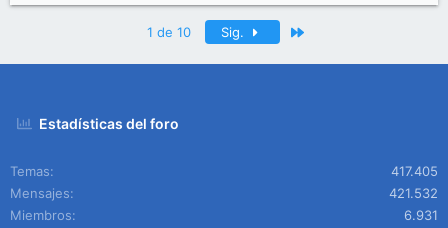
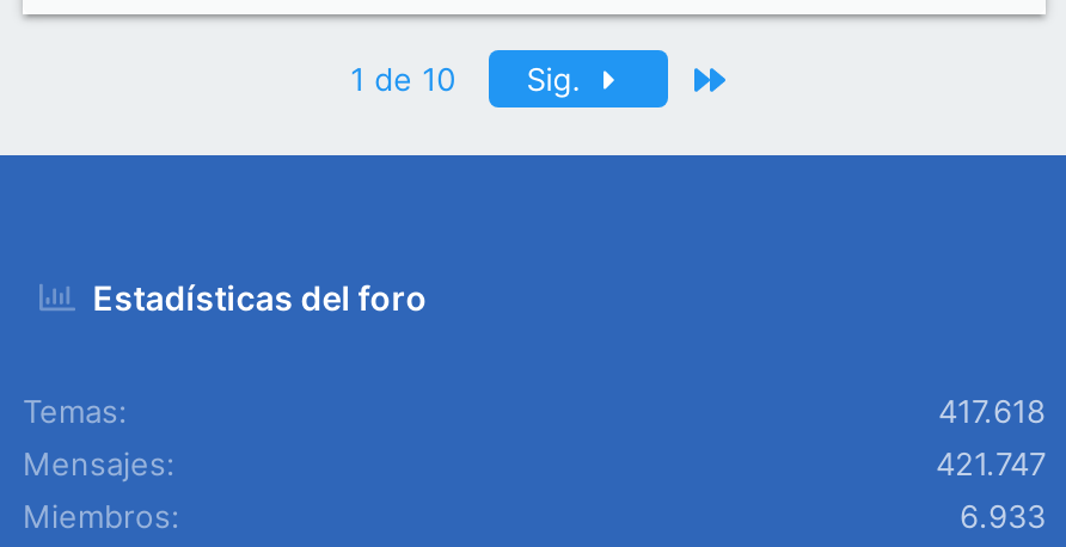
- 417.405
+ 417.618

- 421.532
+ 421.747

- 6.931
+ 6.933
